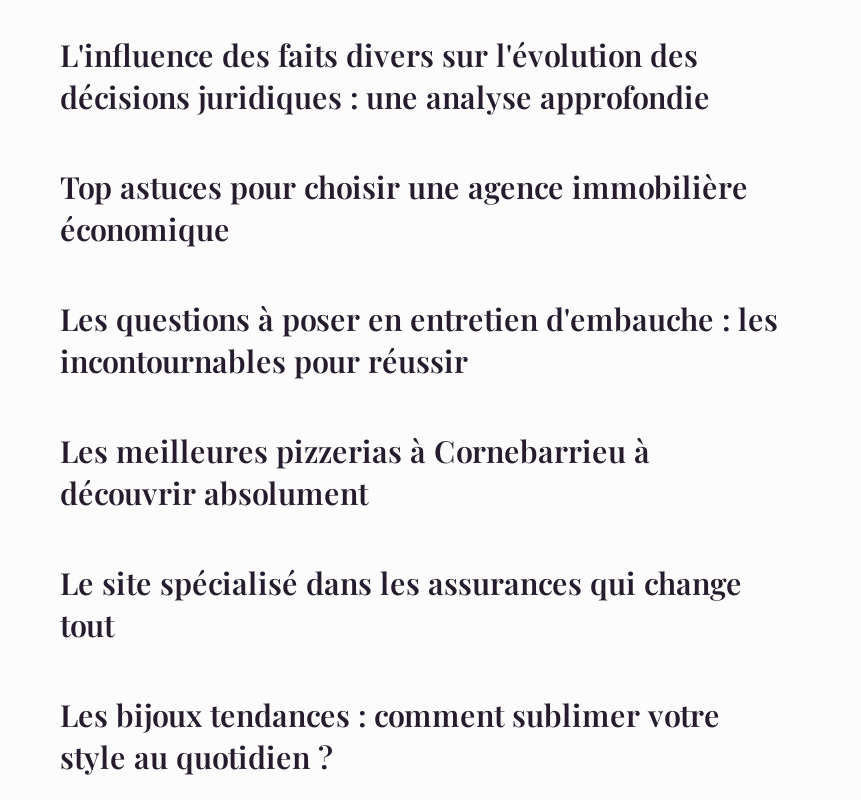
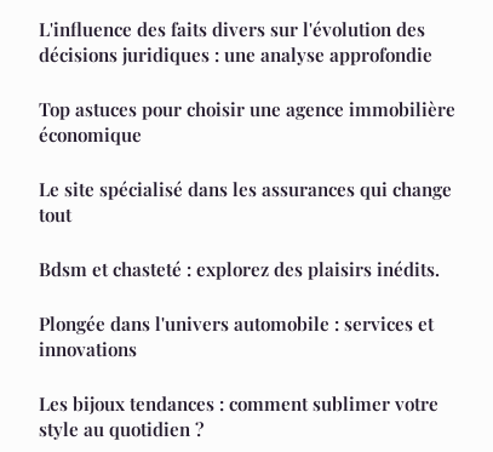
- Les questions à poser en entretien d'embauche : les
- incontournables pour réussir
- Les meilleures pizzerias à Cornebarrieu à
- découvrir absolument

moved up: Le site spécialisé dans les assurances qui change | tout

+ Bdsm et chasteté : explorez des plaisirs inédits.
+ Plongée dans l'univers automobile : services et
+ innovations
